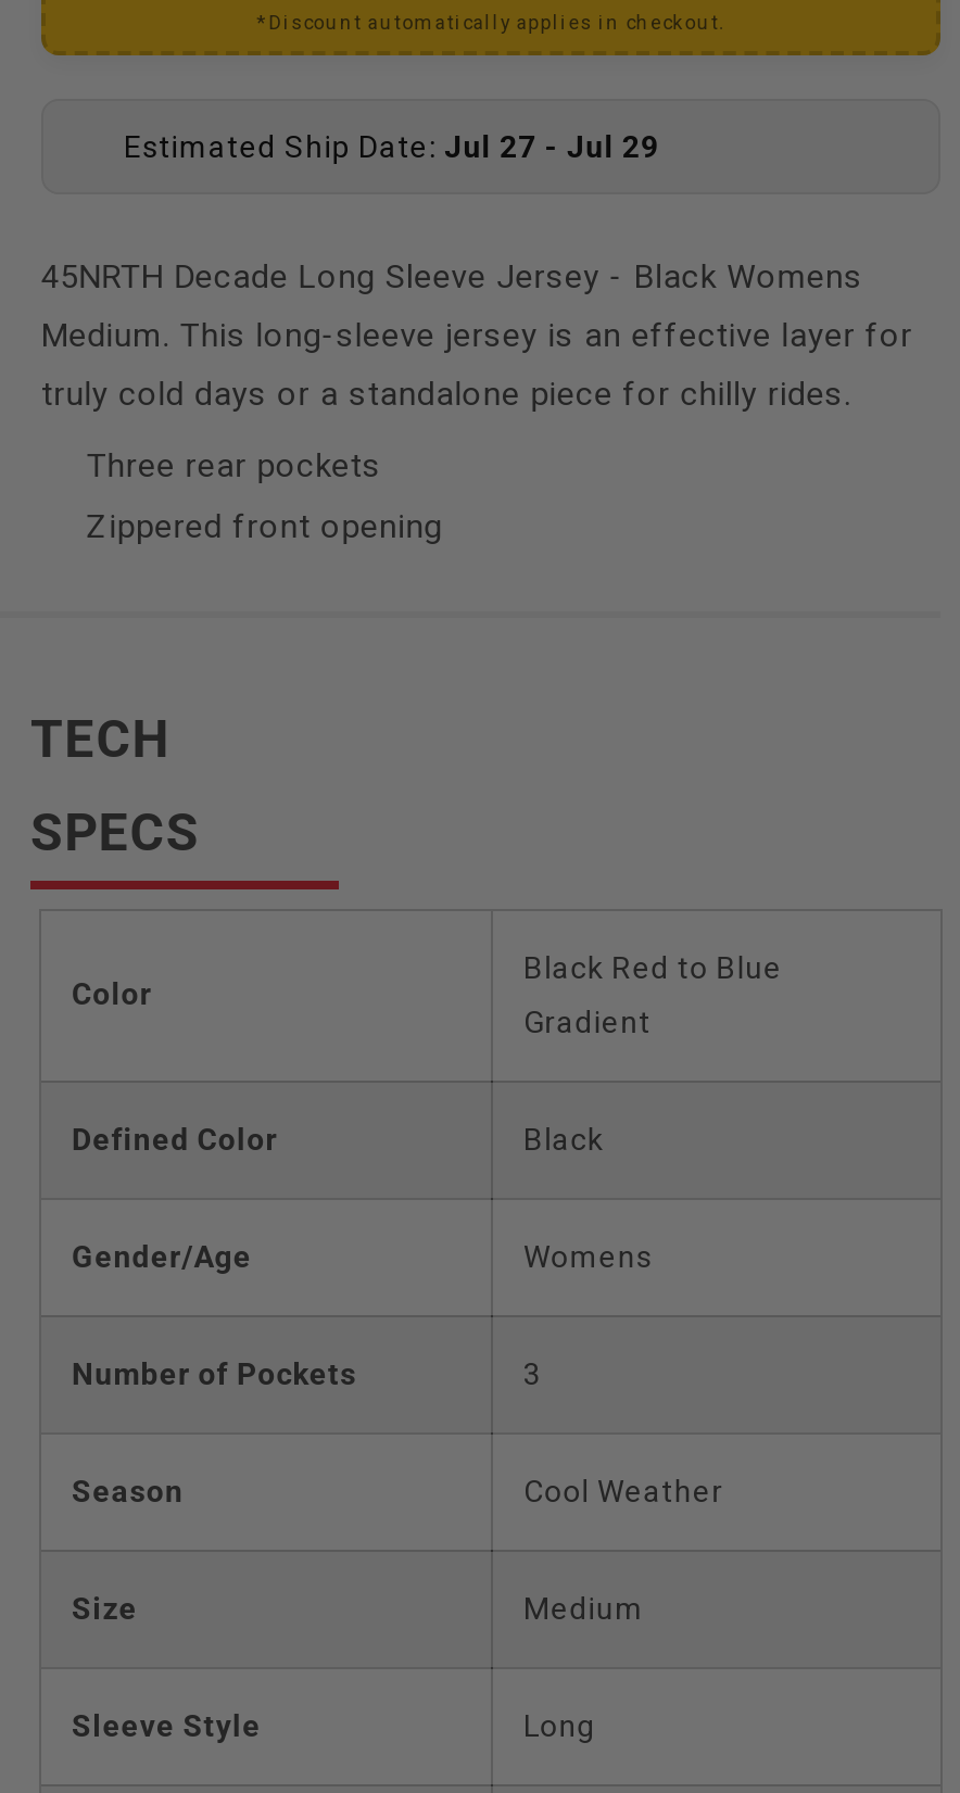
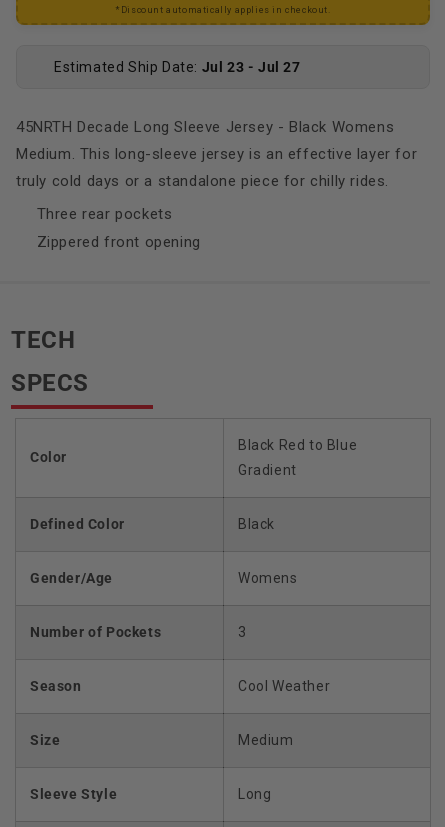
- Estimated Ship Date: Jul 27 - Jul 29
+ Estimated Ship Date: Jul 23 - Jul 27
